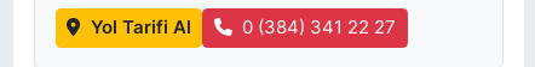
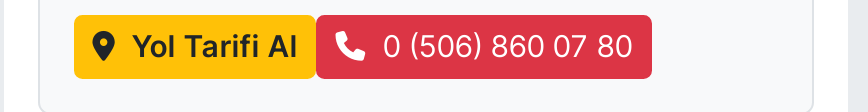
- 0 (384) 341 22 27
+ 0 (506) 860 07 80
